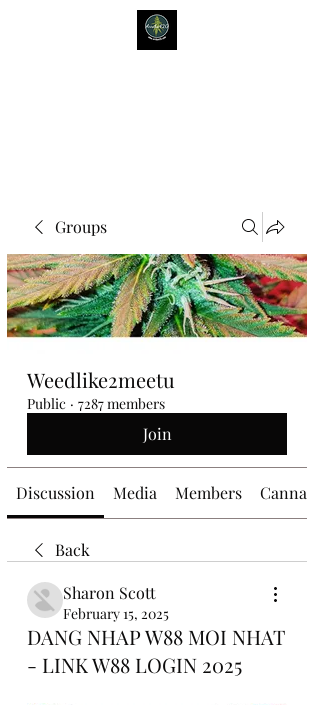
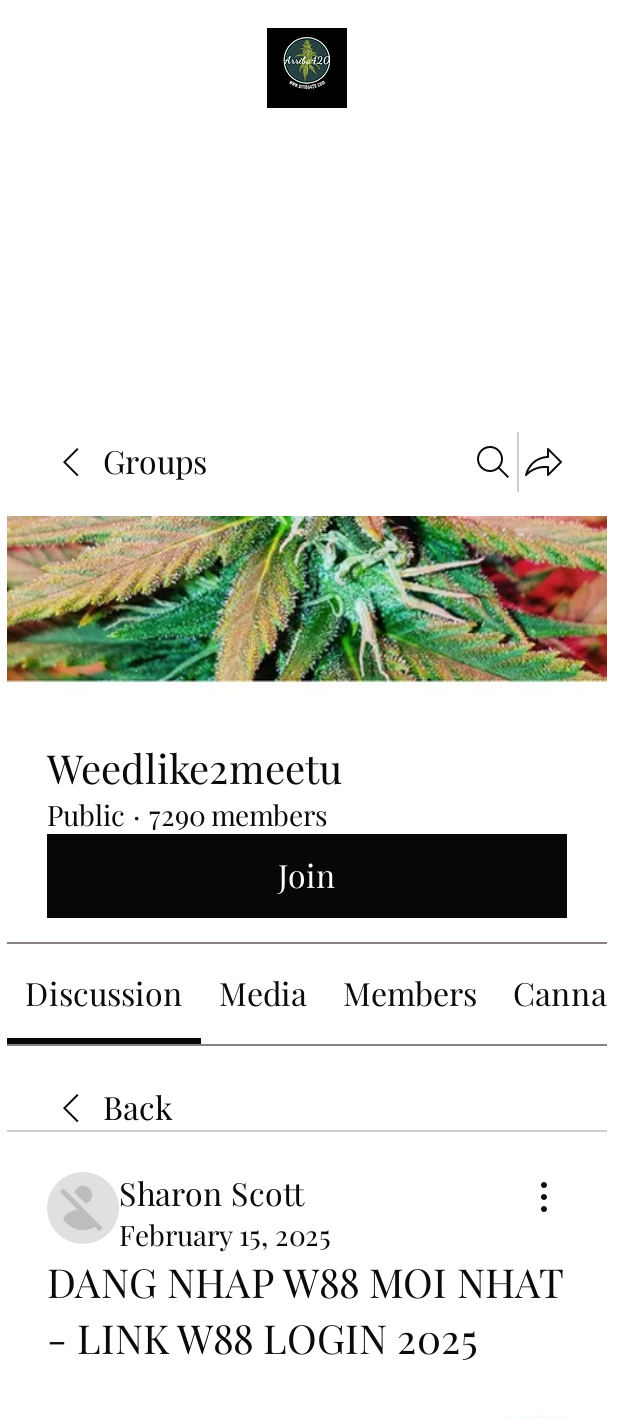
- Public · 7287 members
+ Public · 7290 members
